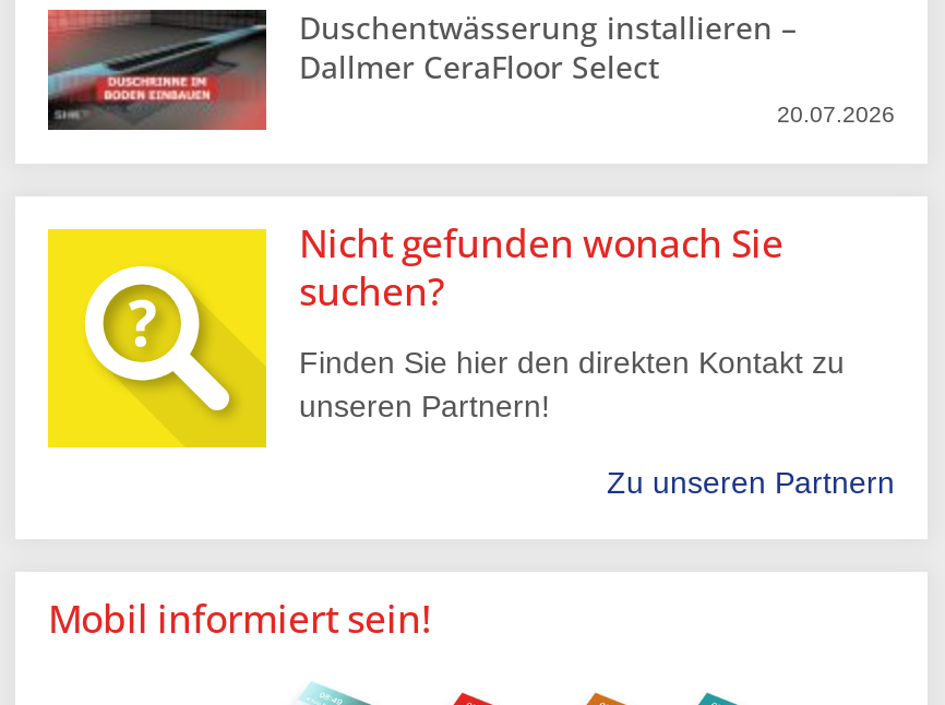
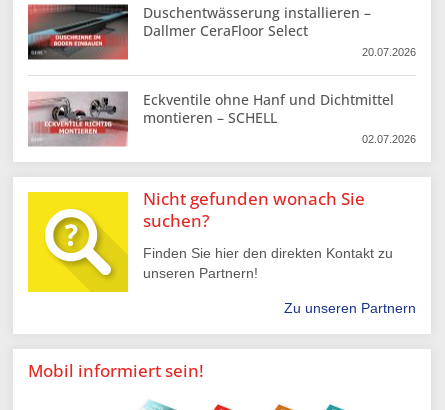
+ [image]
+ Eckventile ohne Hanf und Dichtmittel
+ montieren – SCHELL
+ 02.07.2026
